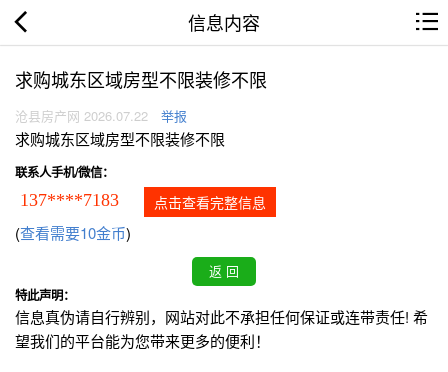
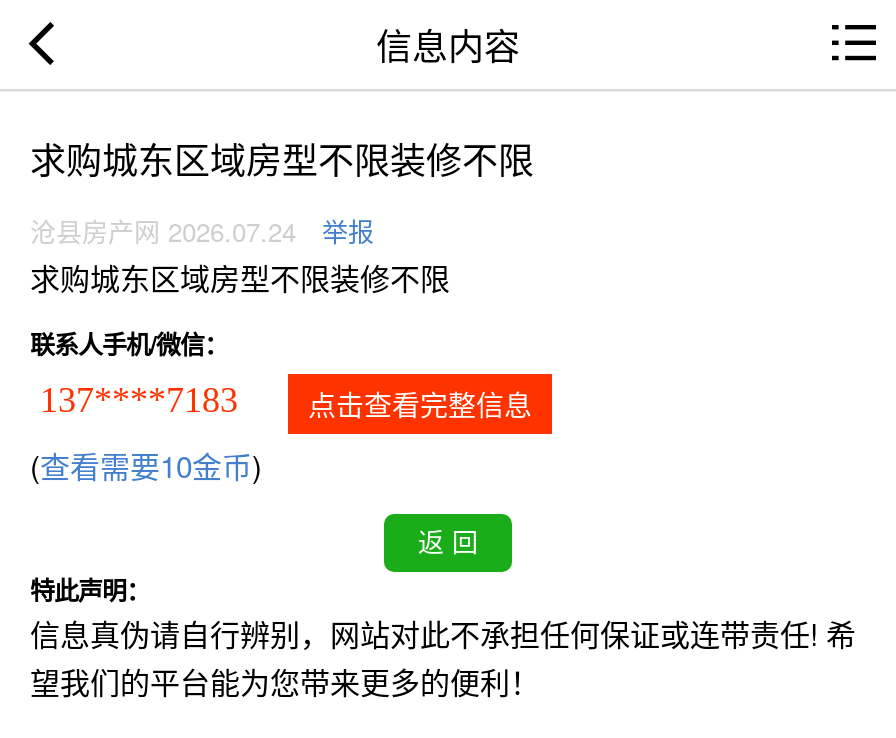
- 沧县房产网 2026.07.22 举报
+ 沧县房产网 2026.07.24 举报
